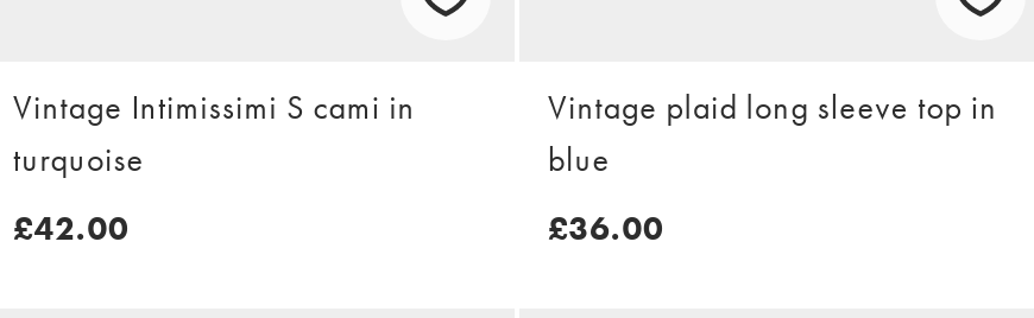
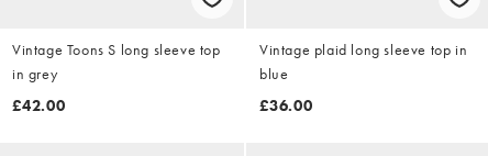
- Vintage Intimissimi S cami in
- turquoise
+ Vintage Toons S long sleeve top
+ in grey
